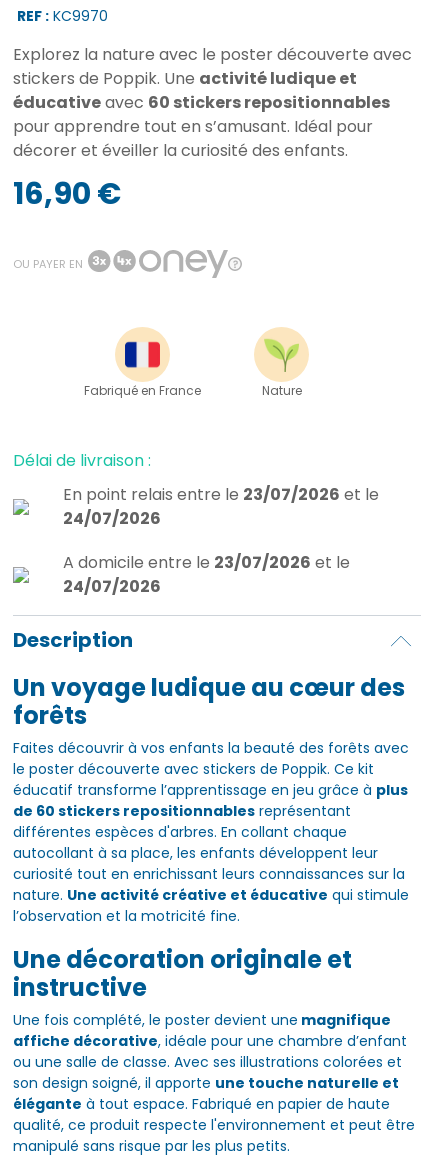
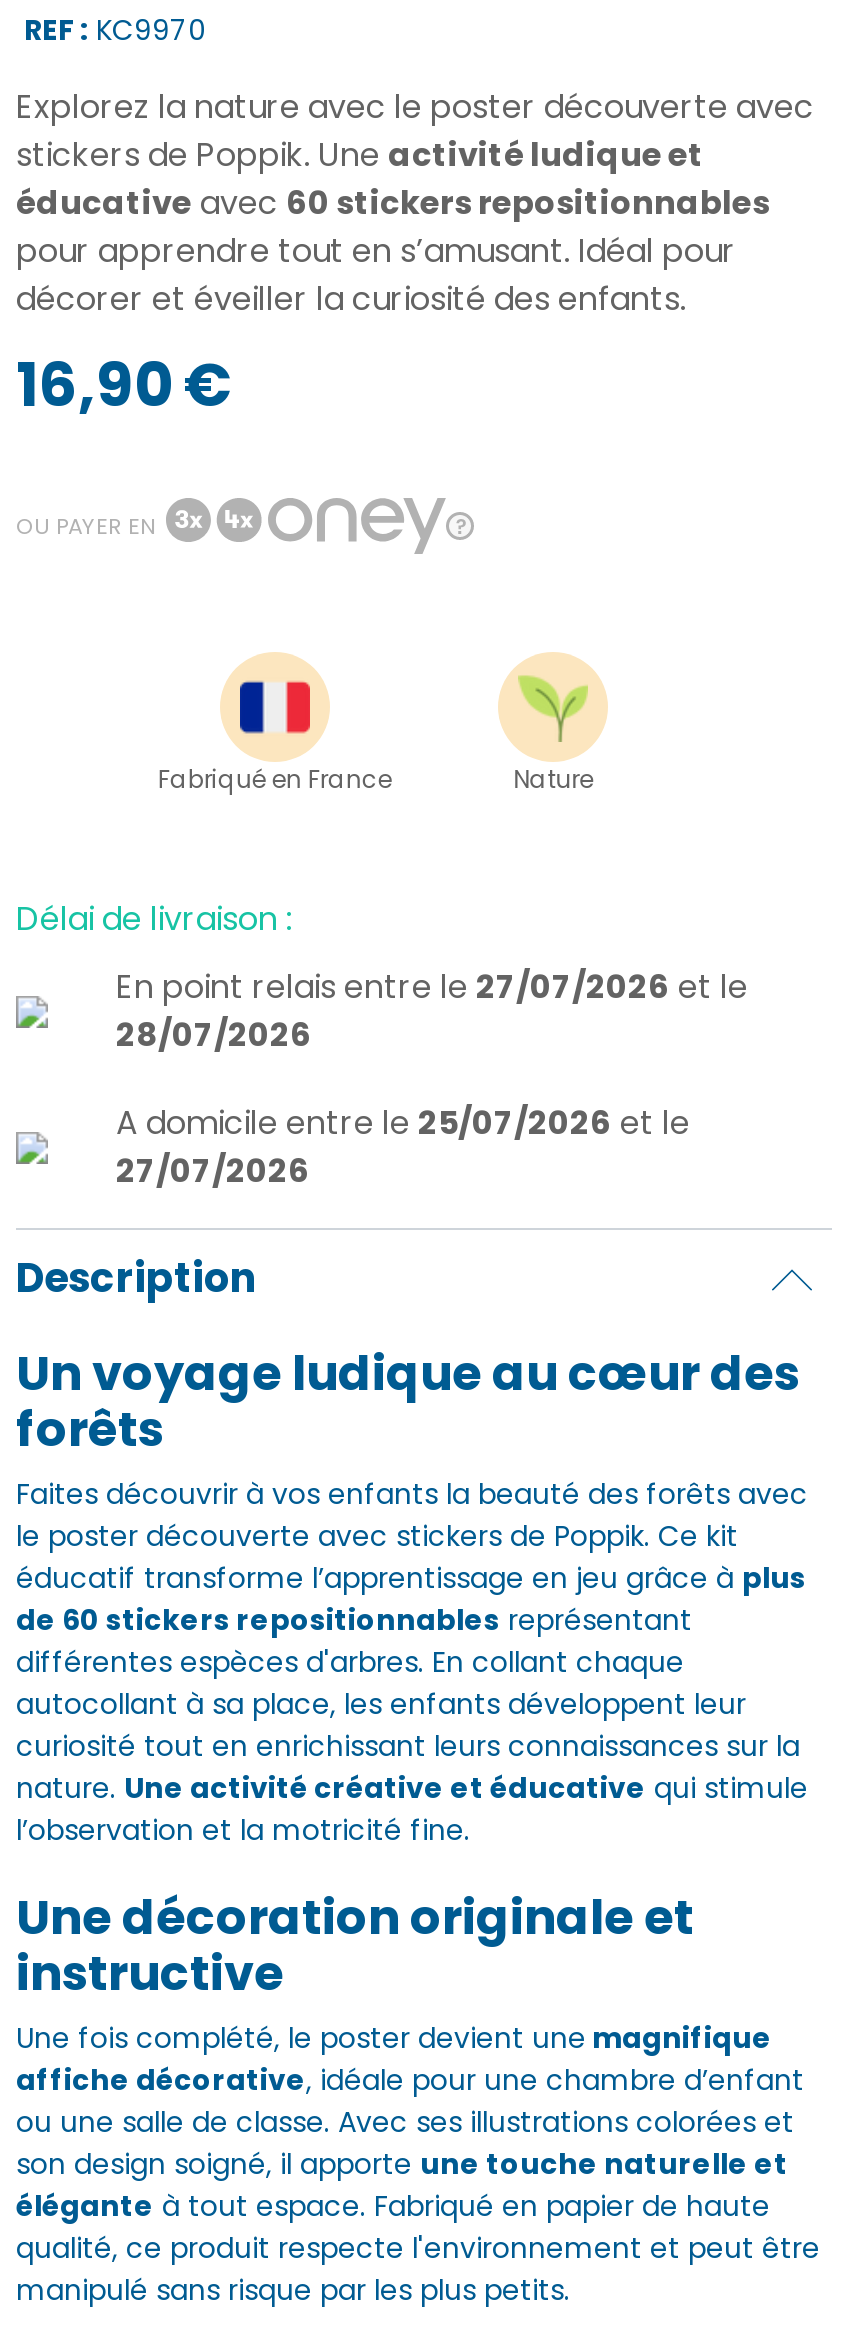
- En point relais entre le 23/07/2026 et le
+ En point relais entre le 27/07/2026 et le

- 24/07/2026
+ 28/07/2026

- A domicile entre le 23/07/2026 et le
+ A domicile entre le 25/07/2026 et le

- 24/07/2026
+ 27/07/2026
